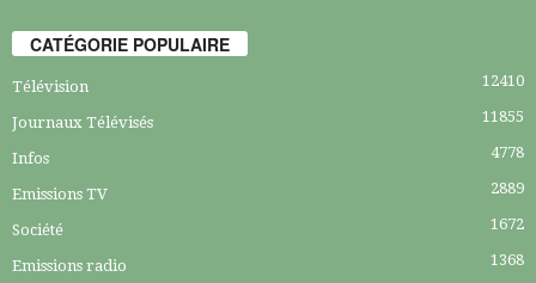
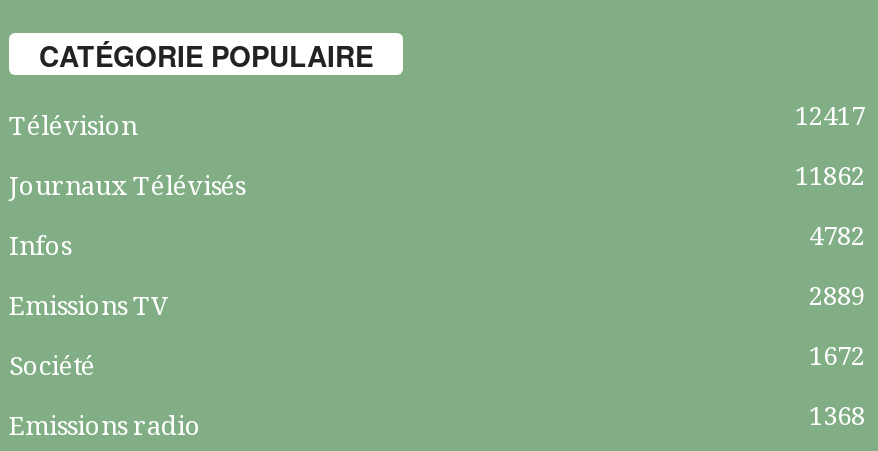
- 12410
+ 12417

- 11855
+ 11862

- 4778
+ 4782
